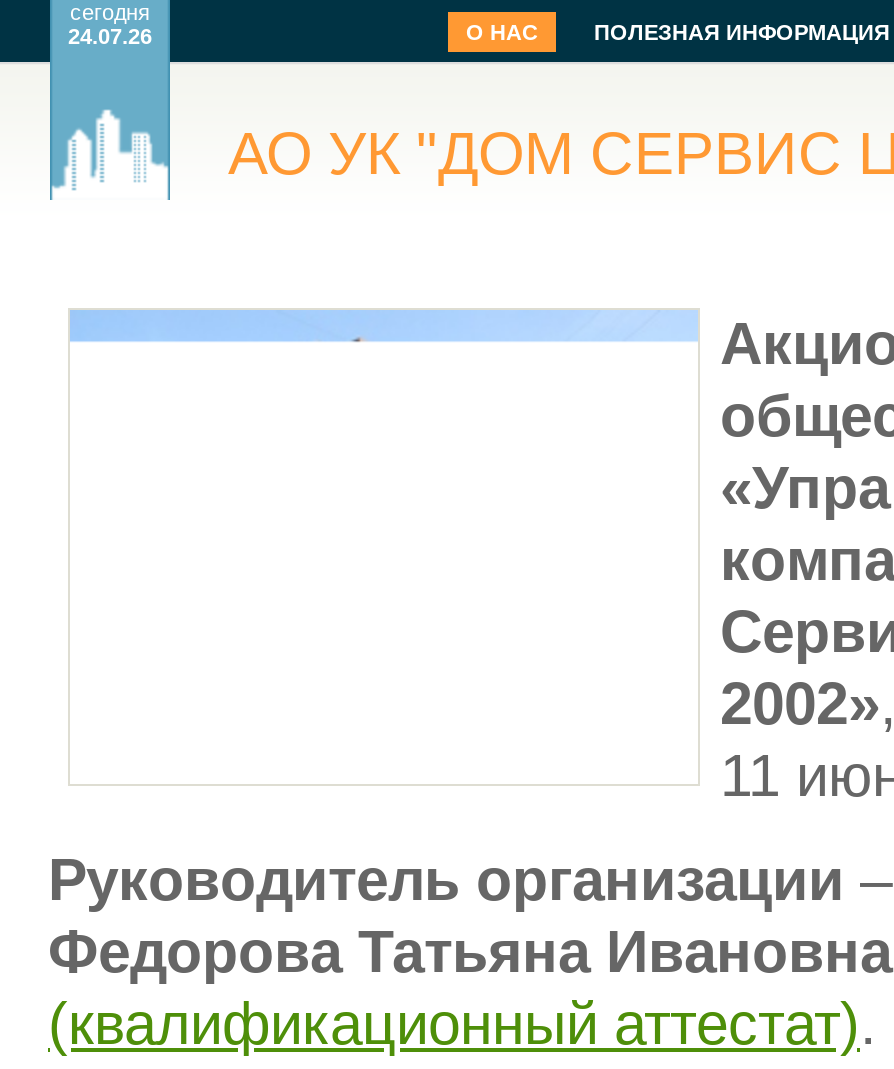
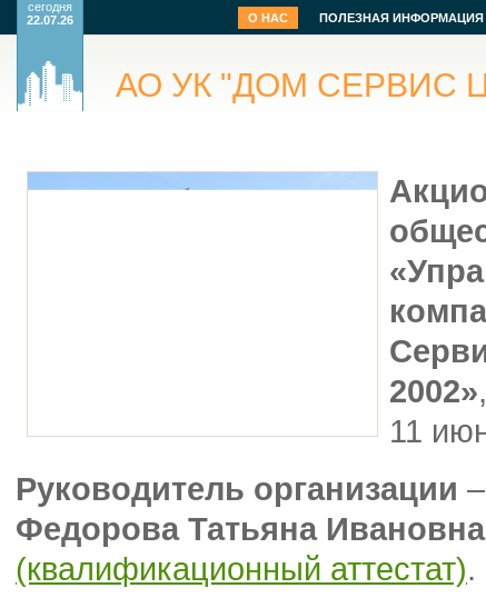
- 24.07.26
+ 22.07.26
